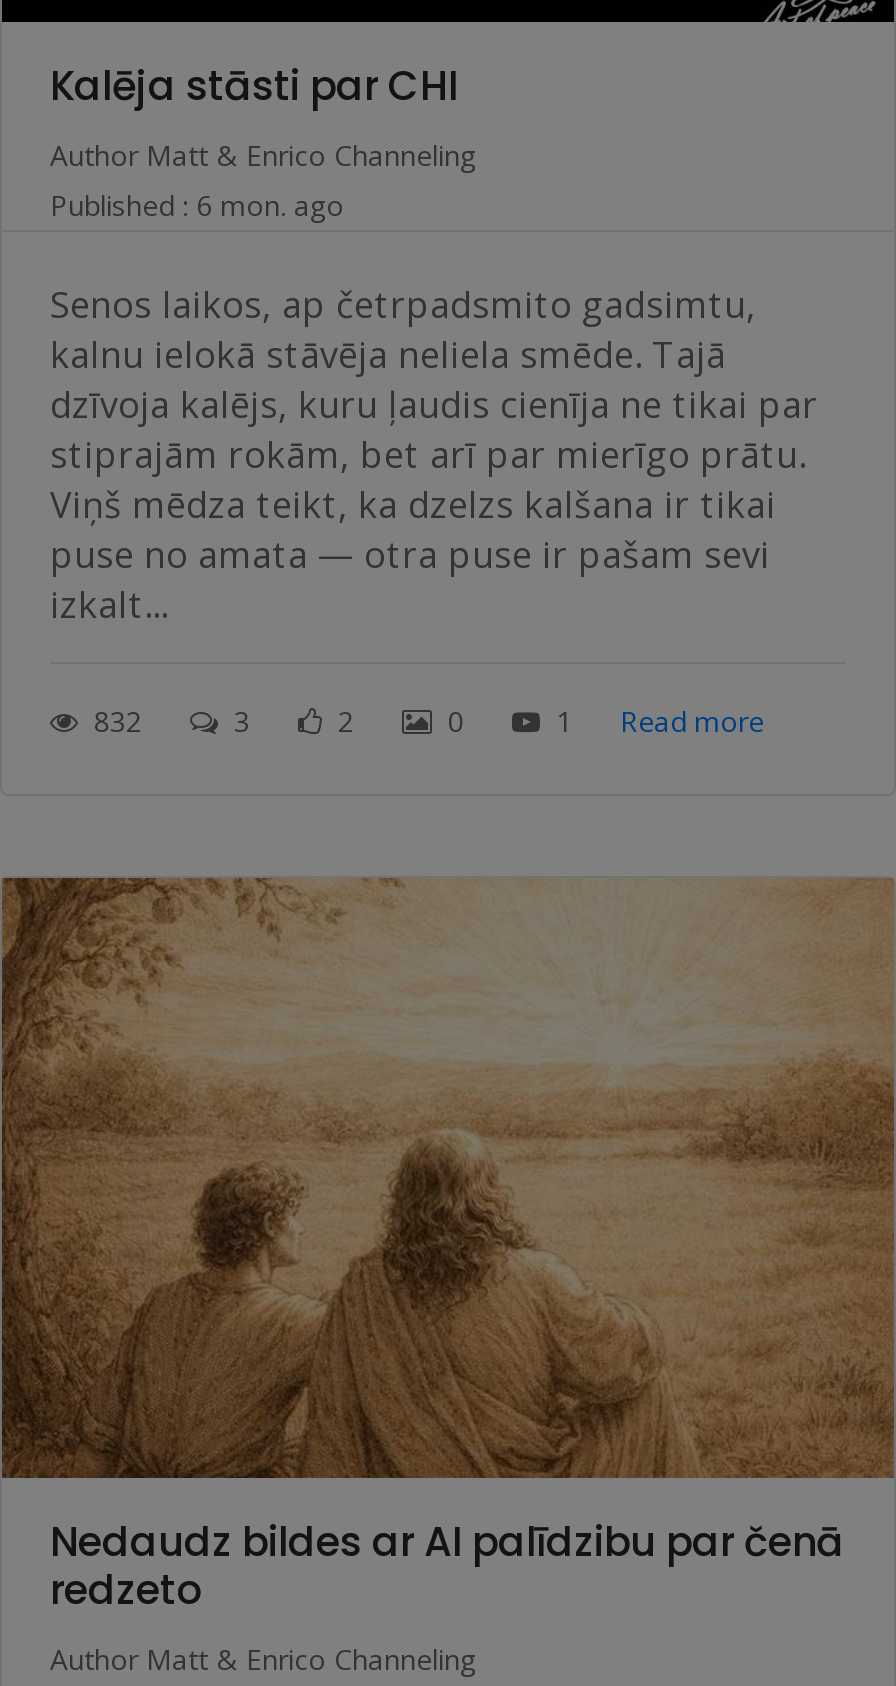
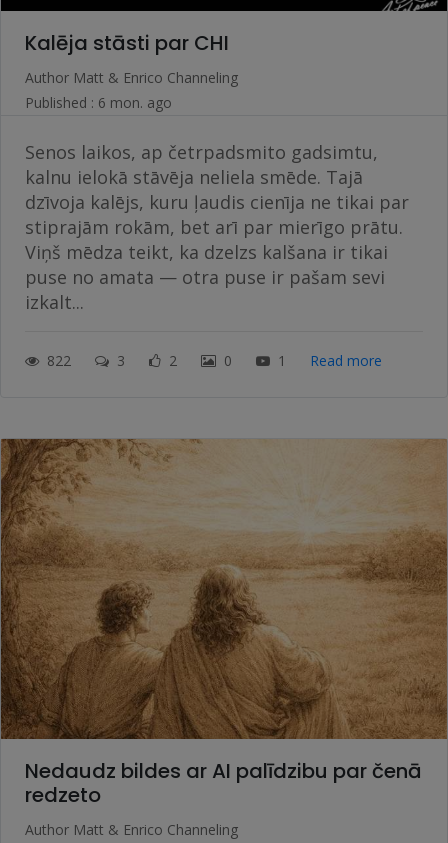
- 832 3 2 0 1 Read more
+ 822 3 2 0 1 Read more
